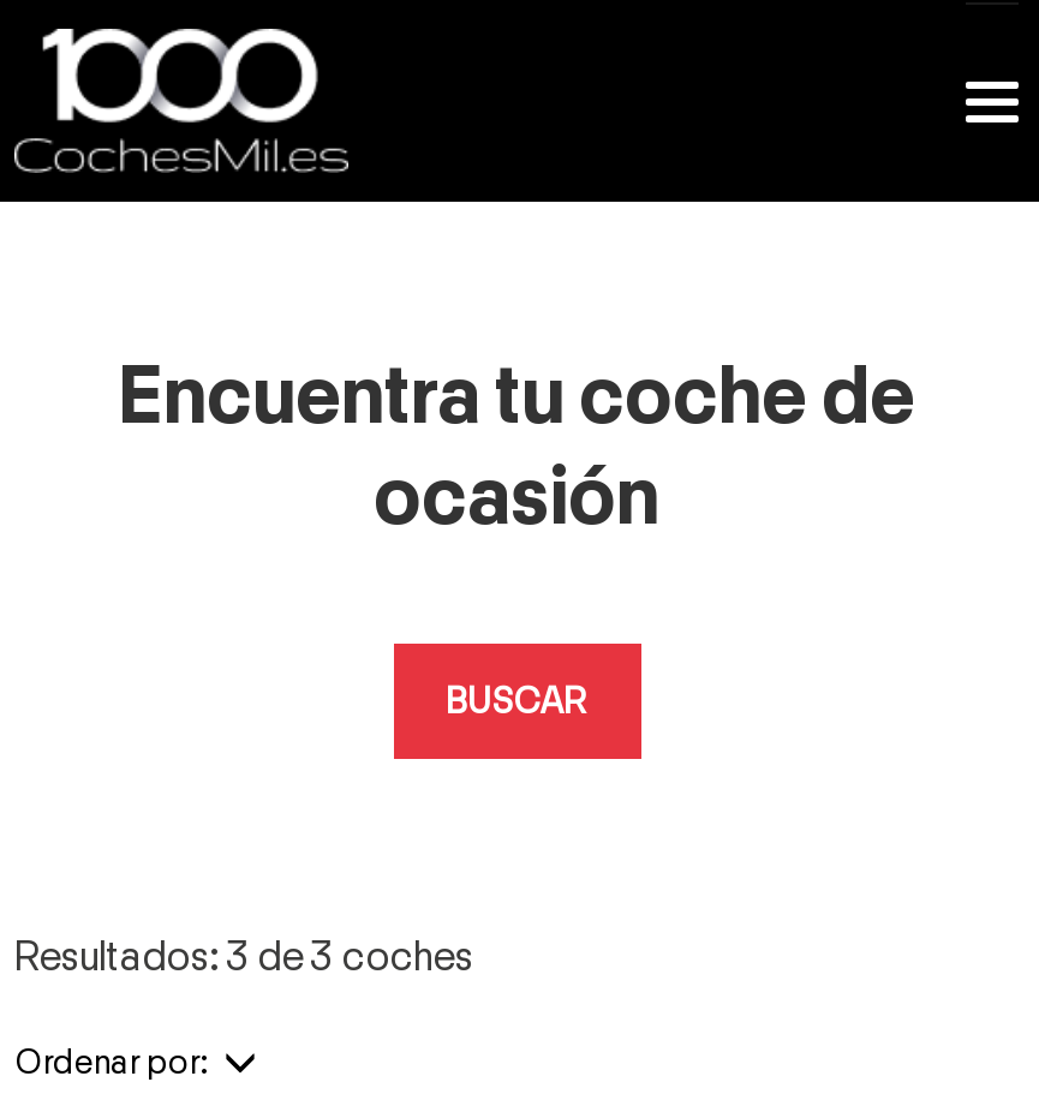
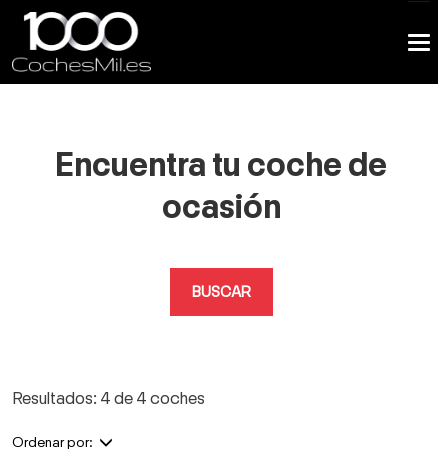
- Resultados: 3 de 3 coches
+ Resultados: 4 de 4 coches
